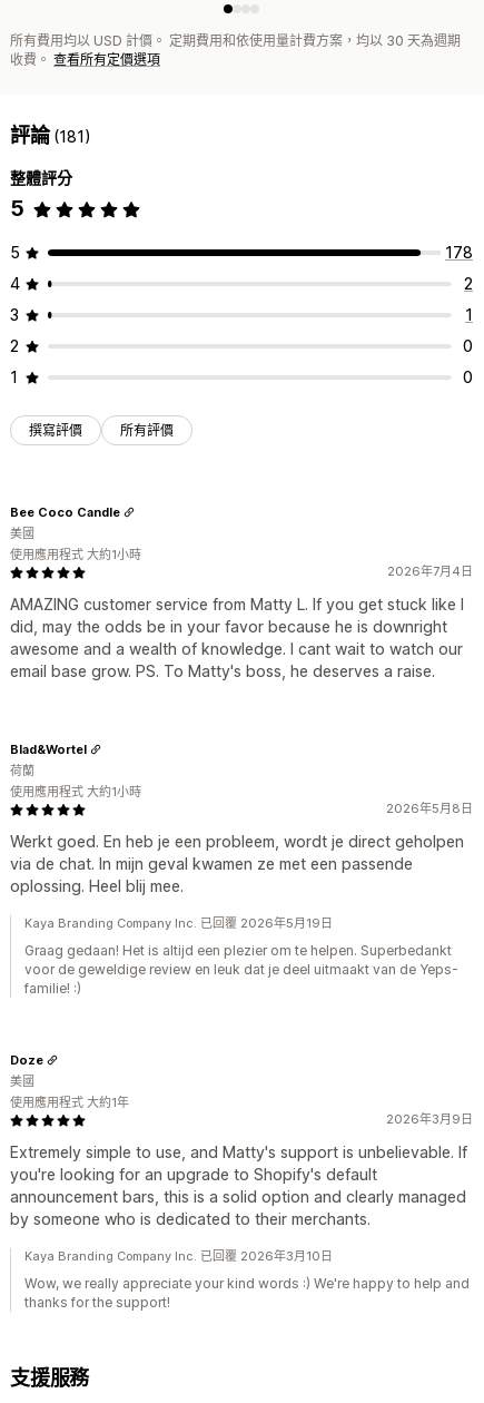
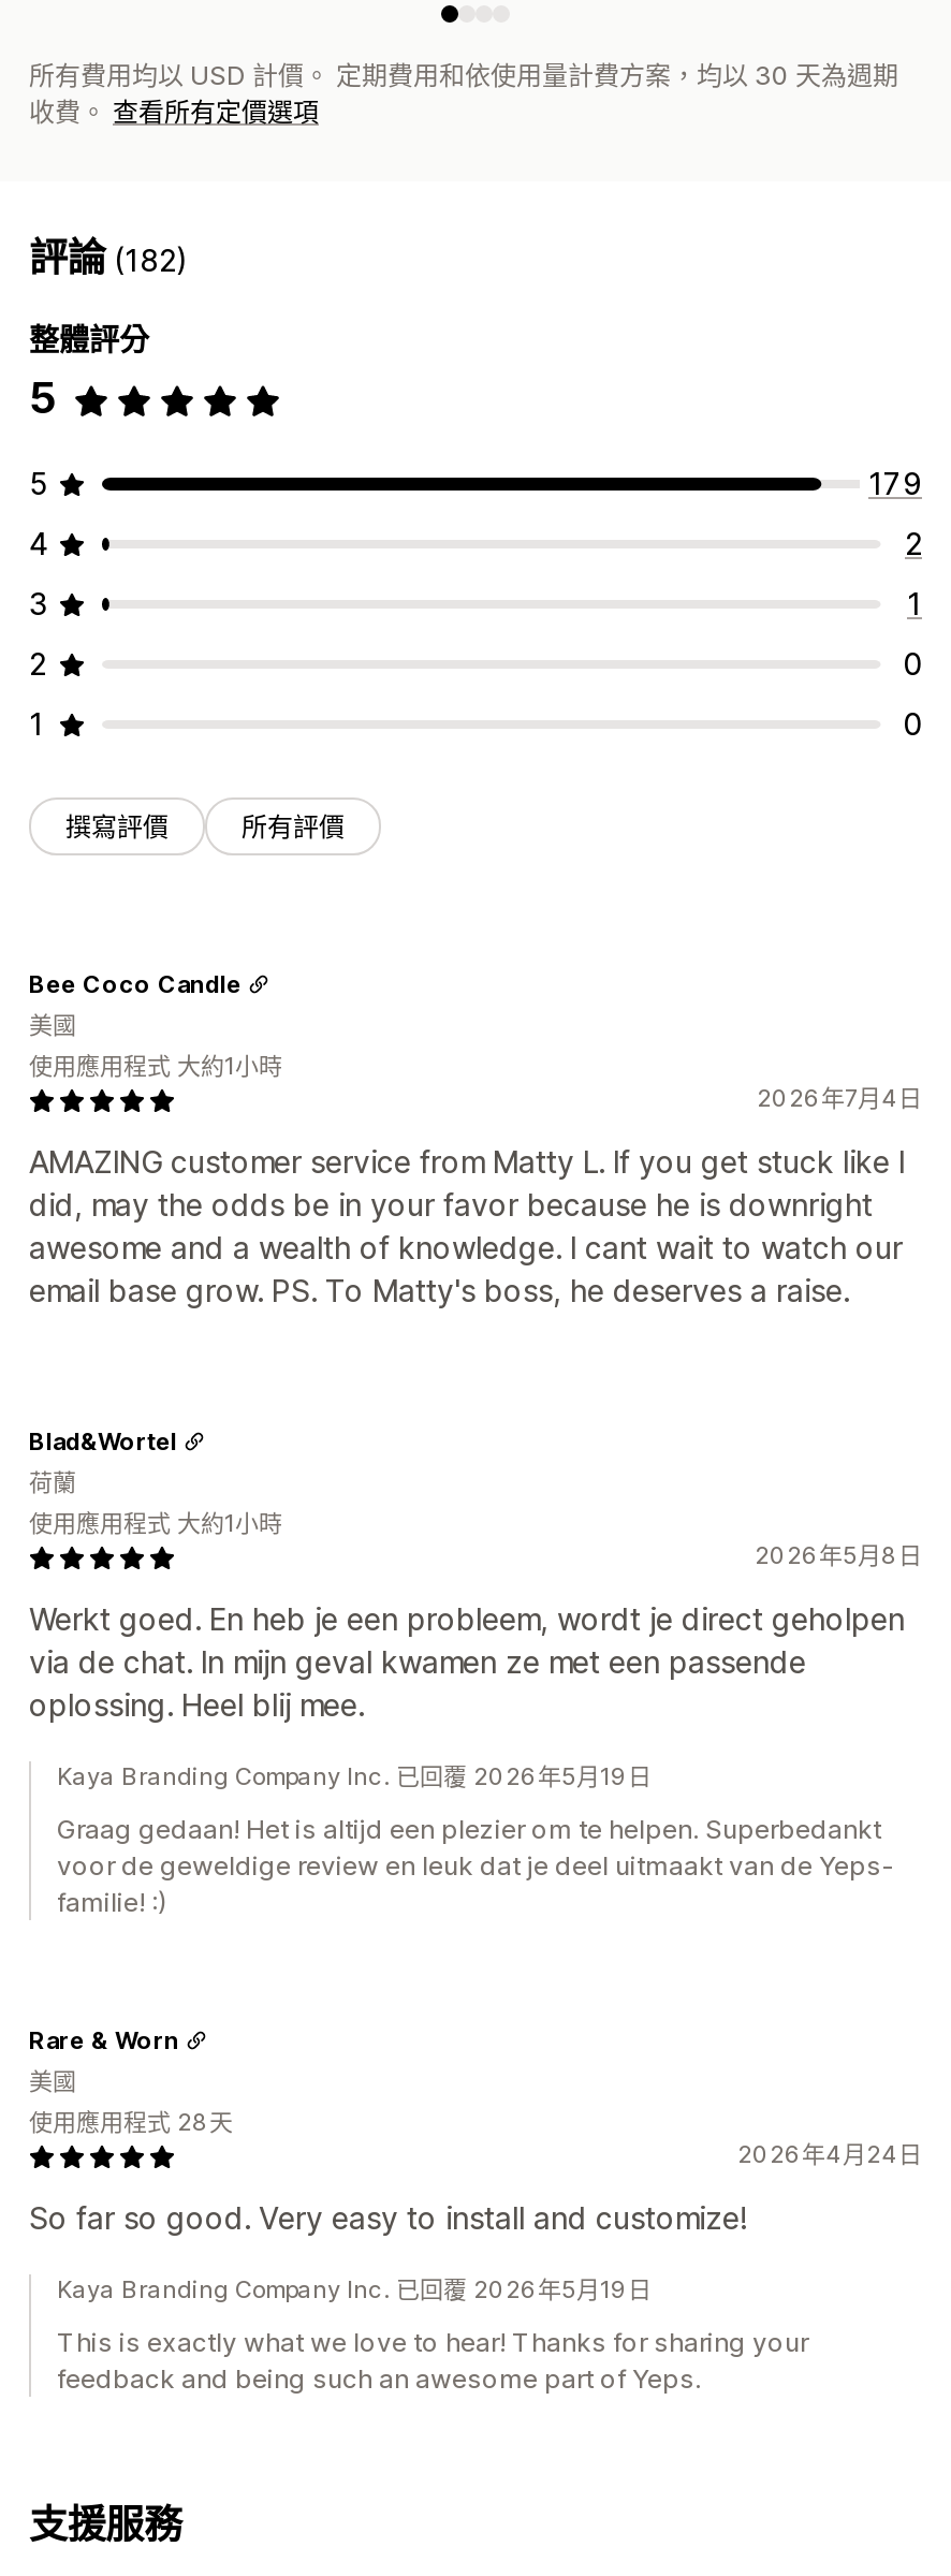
- 評論(181)
+ 評論(182)

- 178
+ 179

- Doze
+ Rare & Worn

- 使用應用程式 大約1年
+ 使用應用程式 28天

- 2026年3月9日
+ 2026年4月24日

- Extremely simple to use, and Matty's support is unbelievable. If
- you're looking for an upgrade to Shopify's default
- announcement bars, this is a solid option and clearly managed
- by someone who is dedicated to their merchants.
+ So far so good. Very easy to install and customize!

- Kaya Branding Company Inc. 已回覆 2026年3月10日
+ Kaya Branding Company Inc. 已回覆 2026年5月19日

- Wow, we really appreciate your kind words :) We're happy to help and
- thanks for the support!
+ This is exactly what we love to hear! Thanks for sharing your
+ feedback and being such an awesome part of Yeps.
